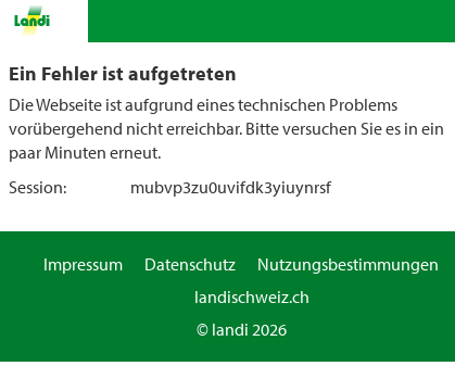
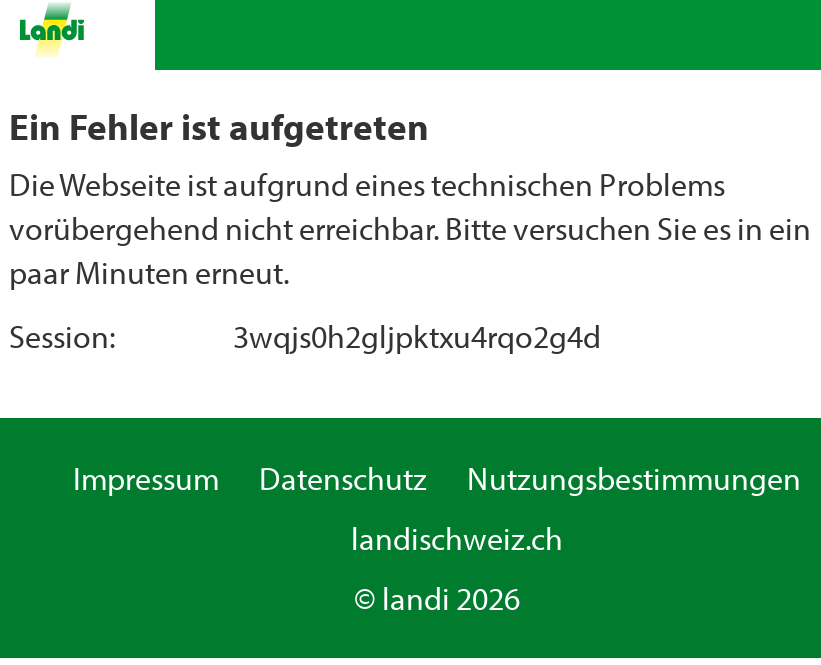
- mubvp3zu0uvifdk3yiuynrsf
+ 3wqjs0h2gljpktxu4rqo2g4d
